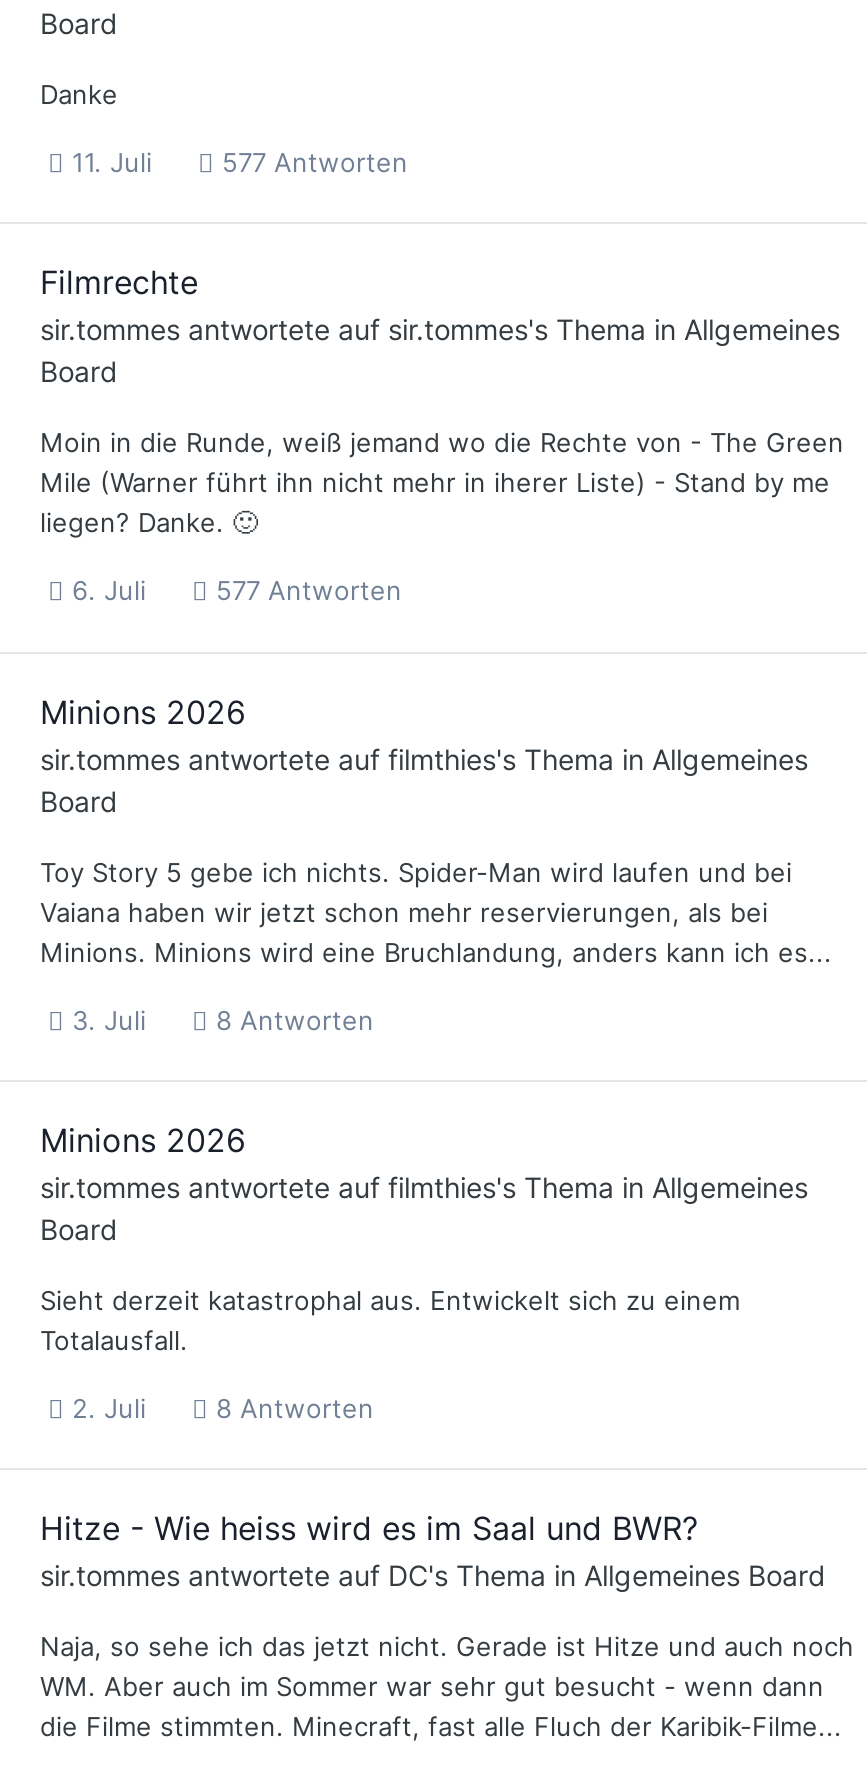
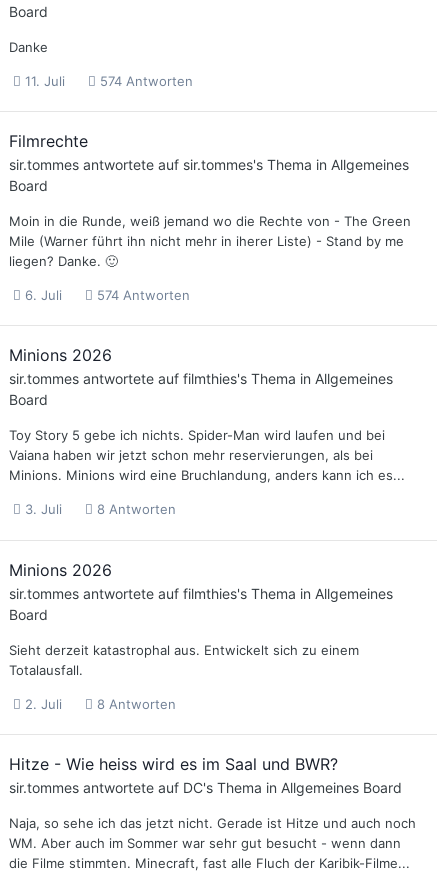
- 11. Juli 577 Antworten
+ 11. Juli 574 Antworten

- 6. Juli 577 Antworten
+ 6. Juli 574 Antworten
